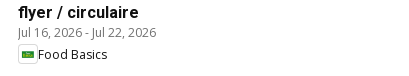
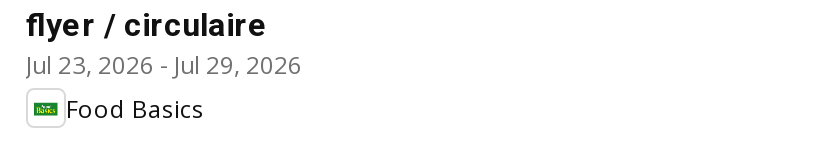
- Jul 16, 2026 - Jul 22, 2026
+ Jul 23, 2026 - Jul 29, 2026
